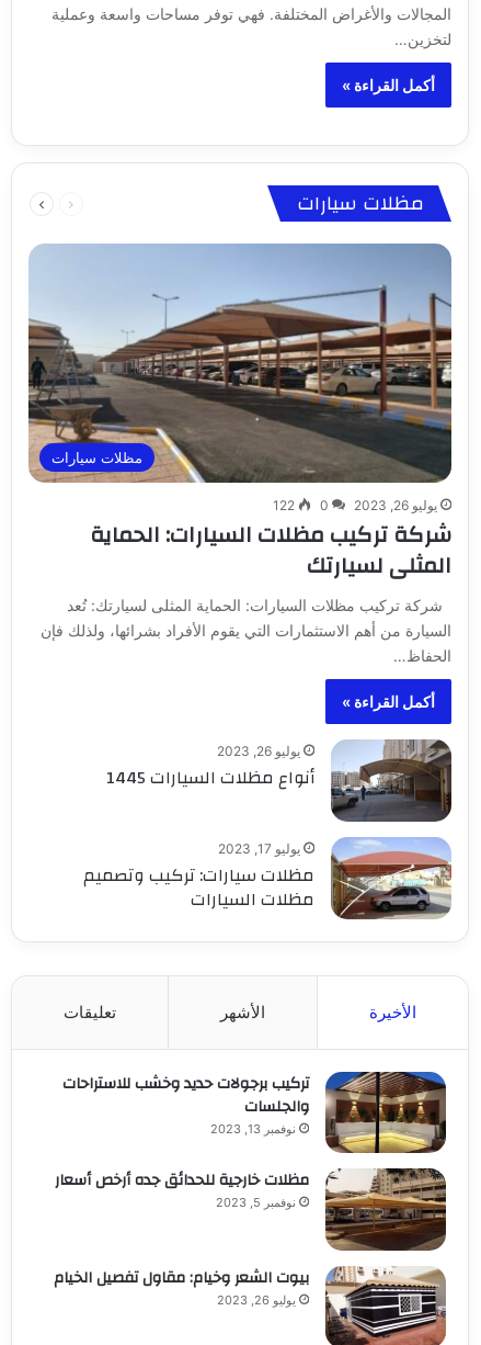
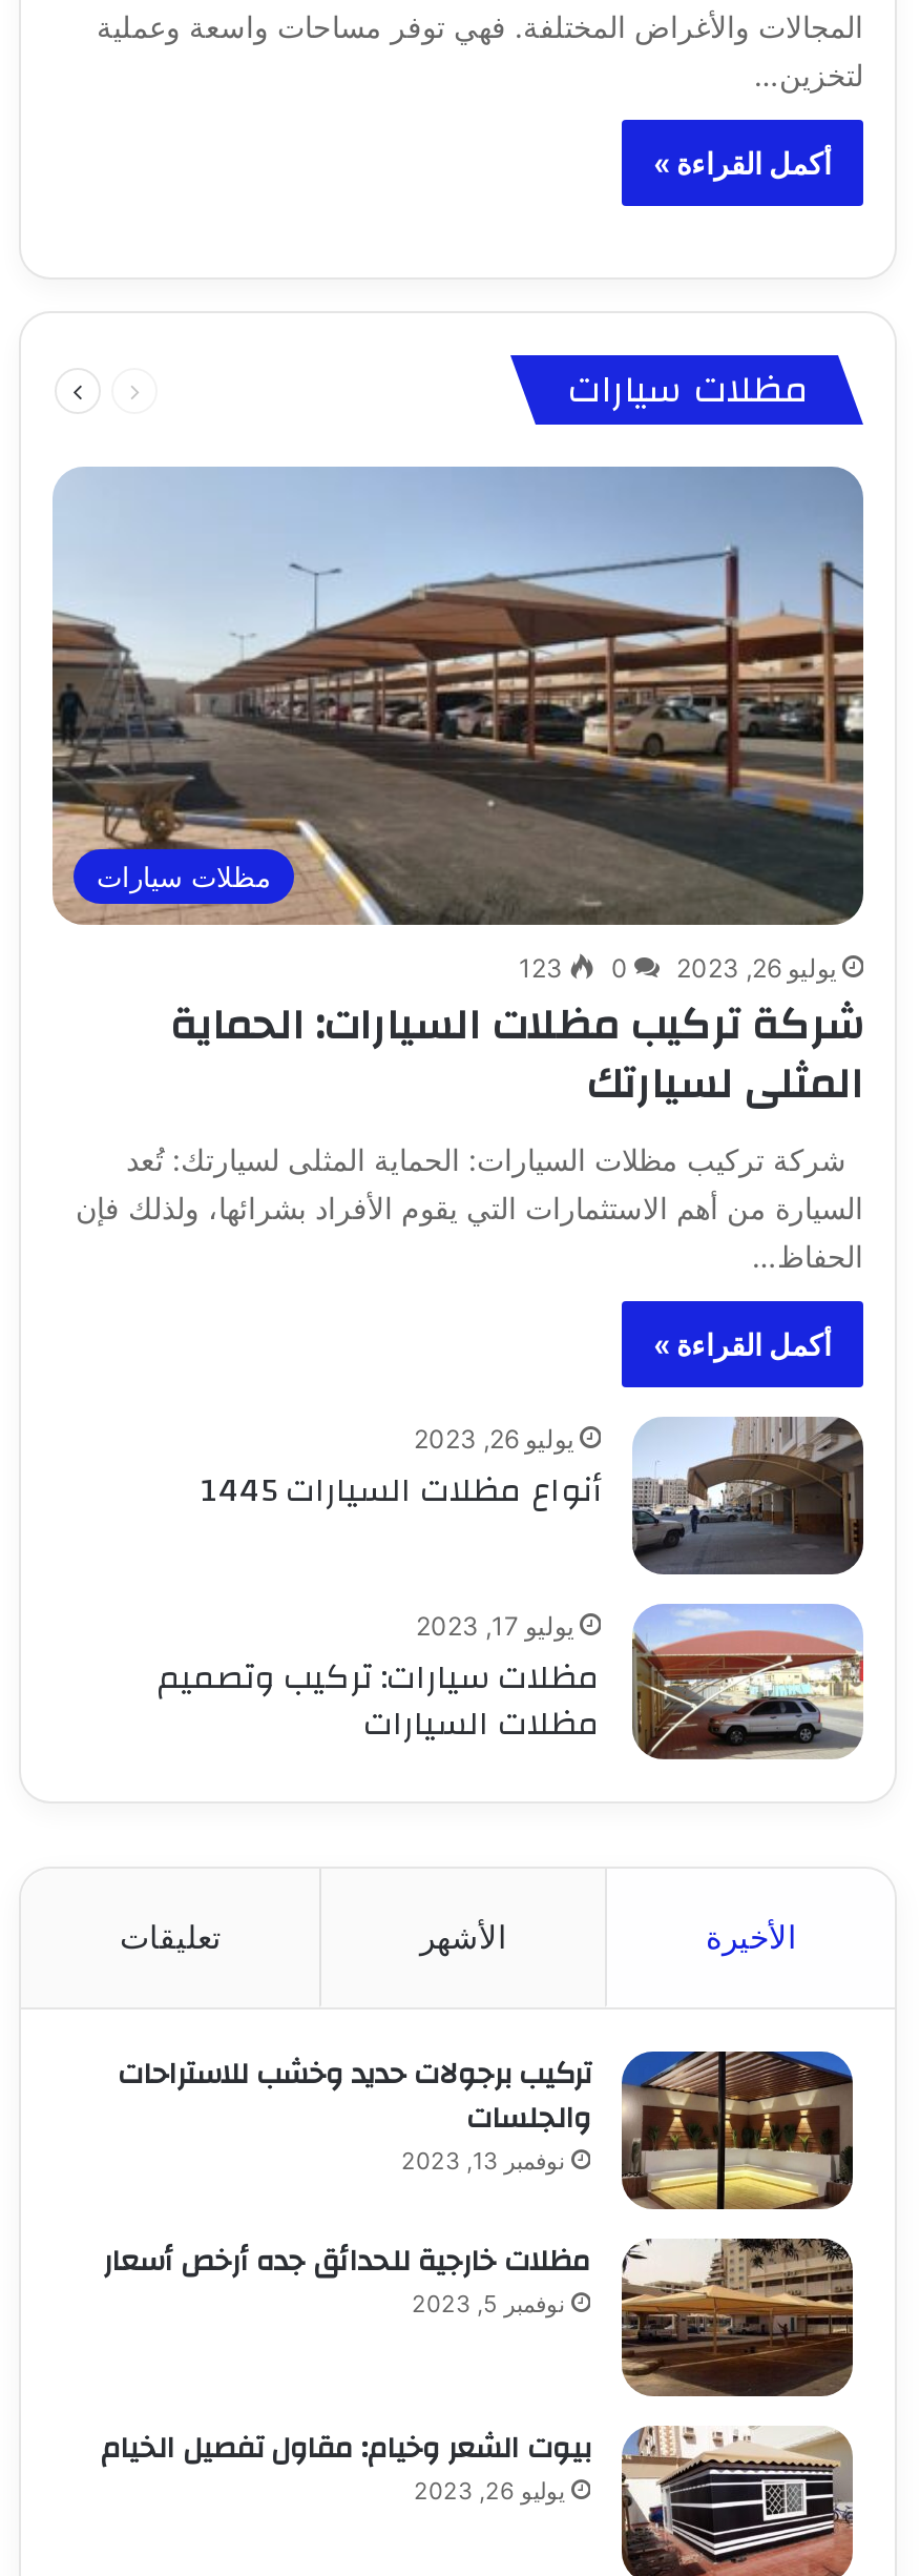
- 122 0
+ 123 0
